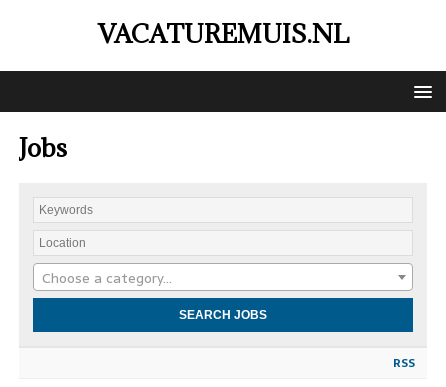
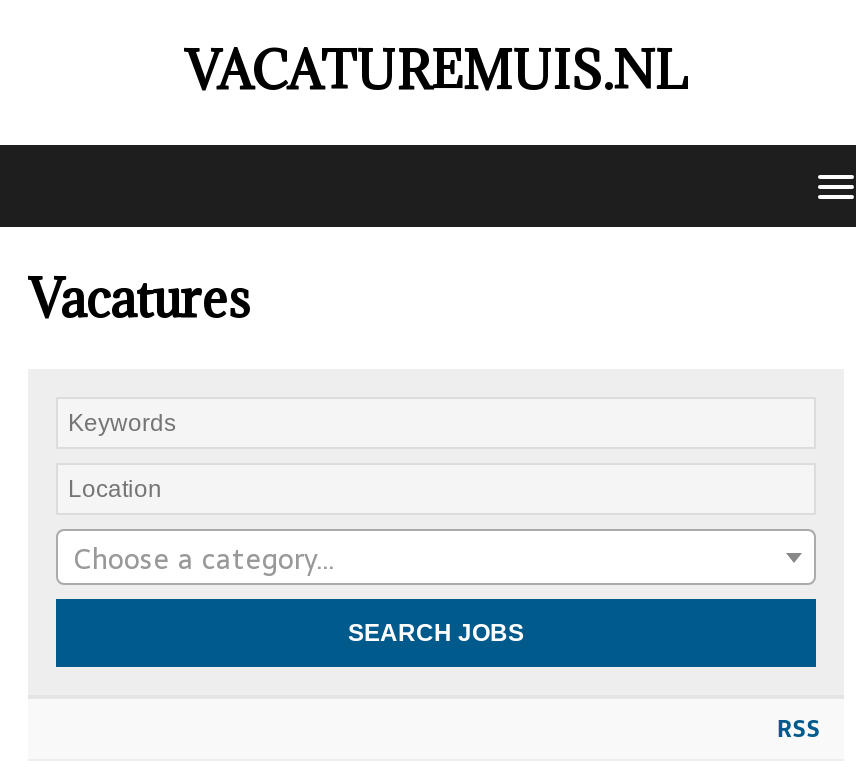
- Jobs
+ Vacatures
